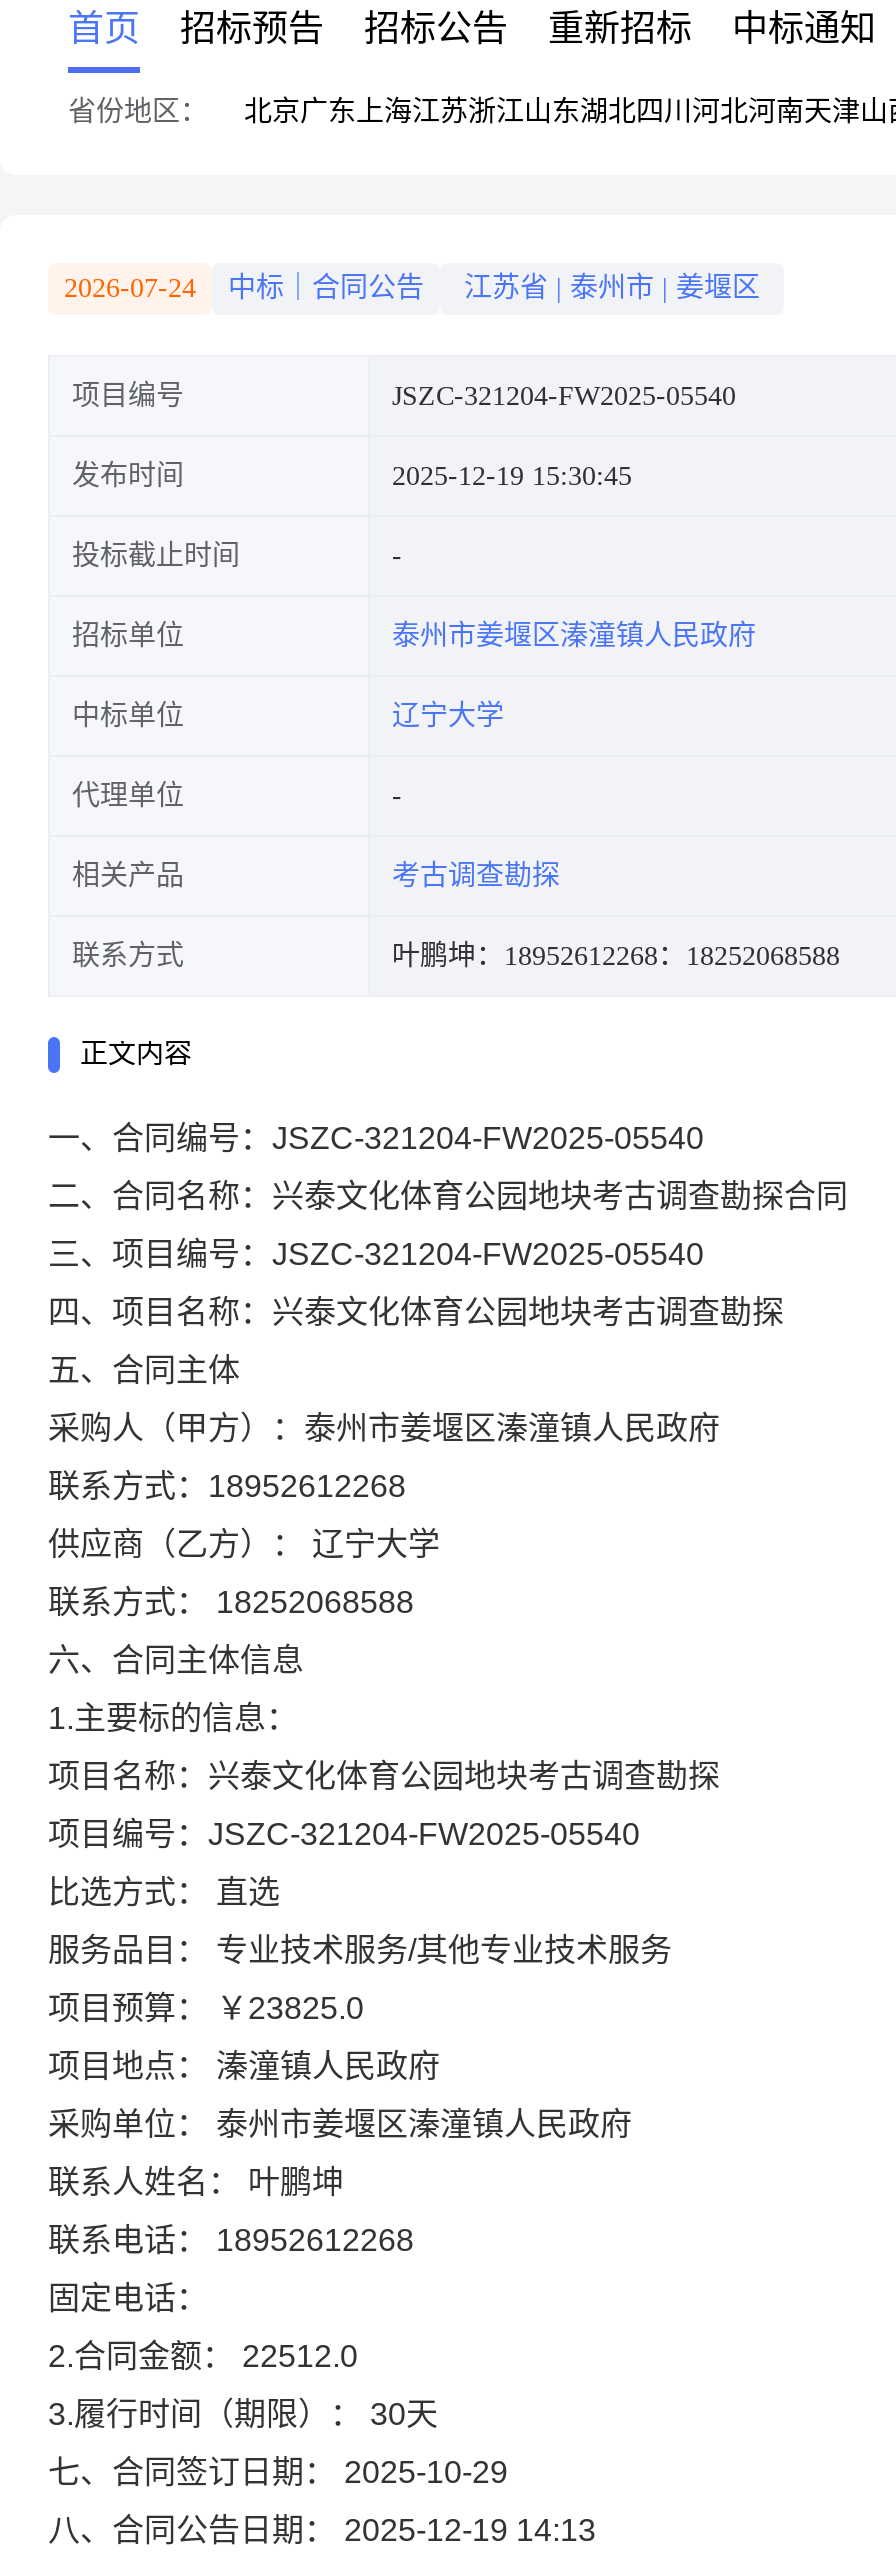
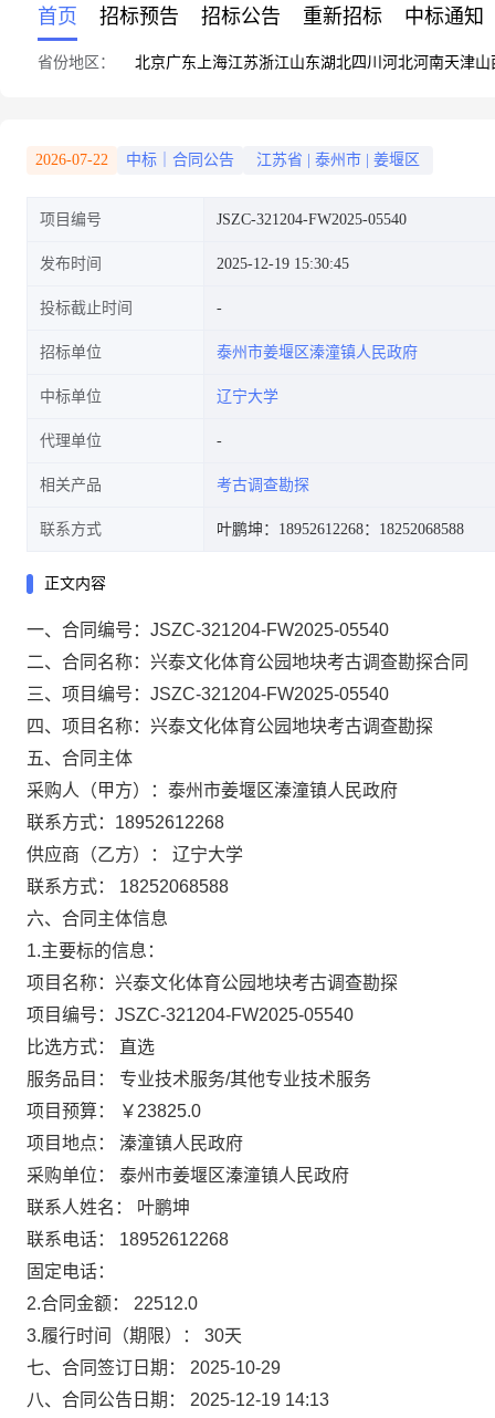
- 2026-07-24
+ 2026-07-22
